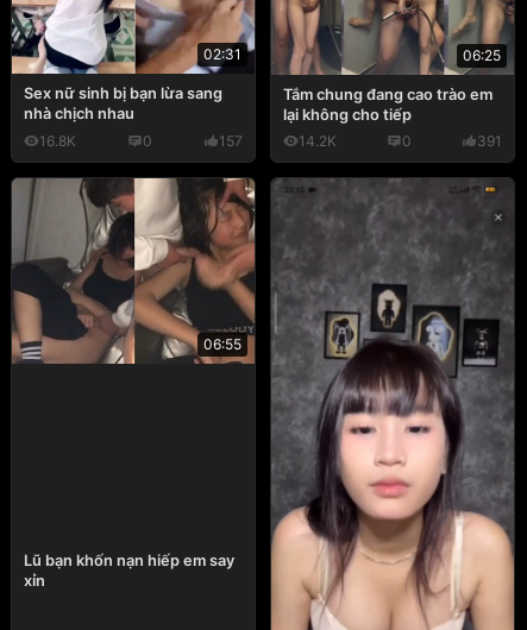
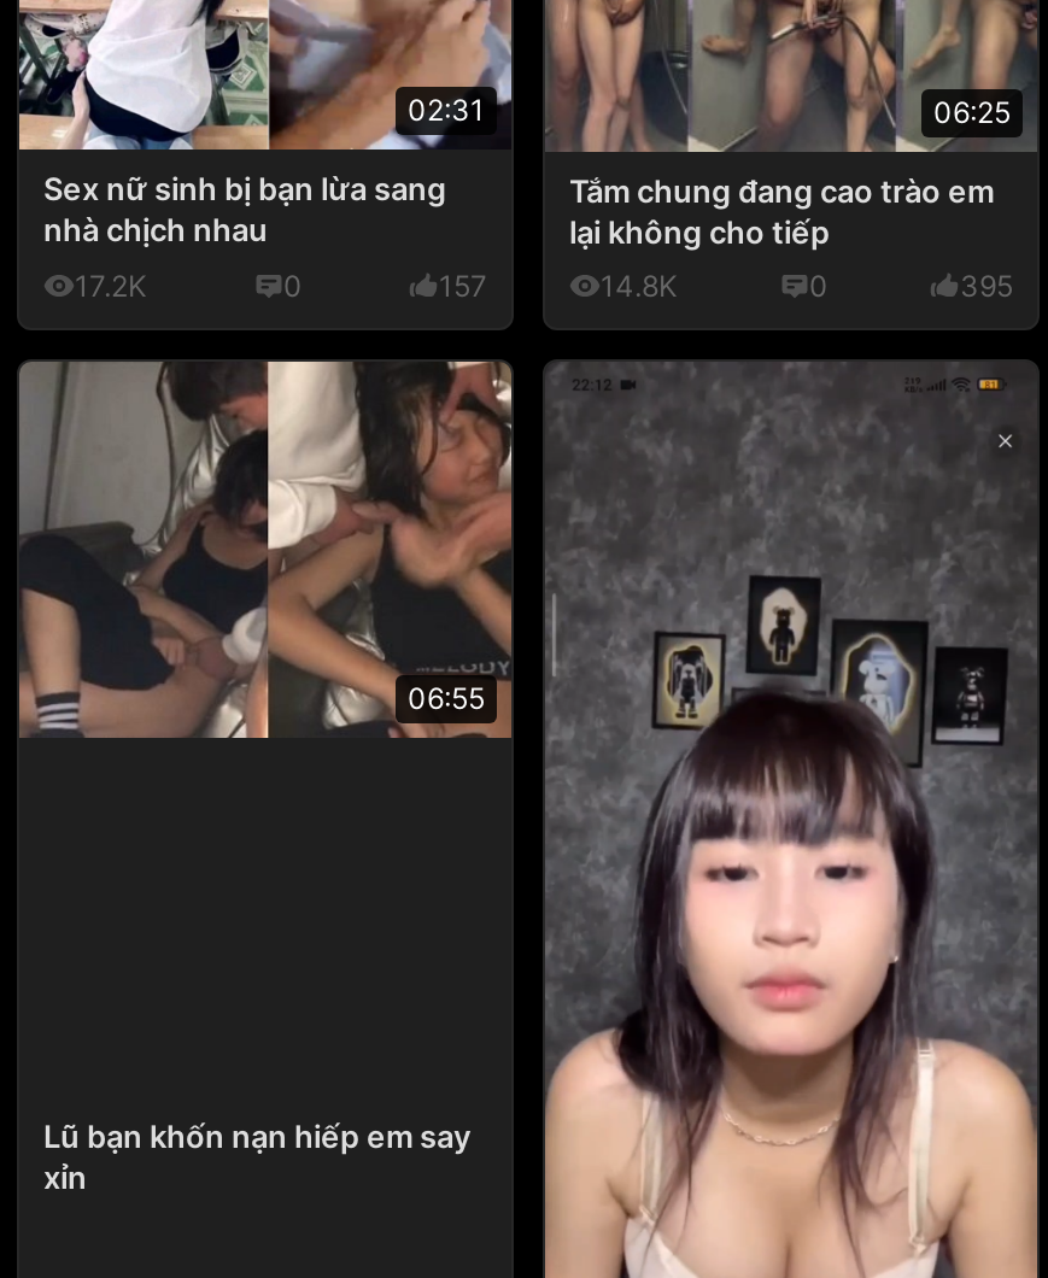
- 16.8K
+ 17.2K

- 14.2K
+ 14.8K

- 391
+ 395
